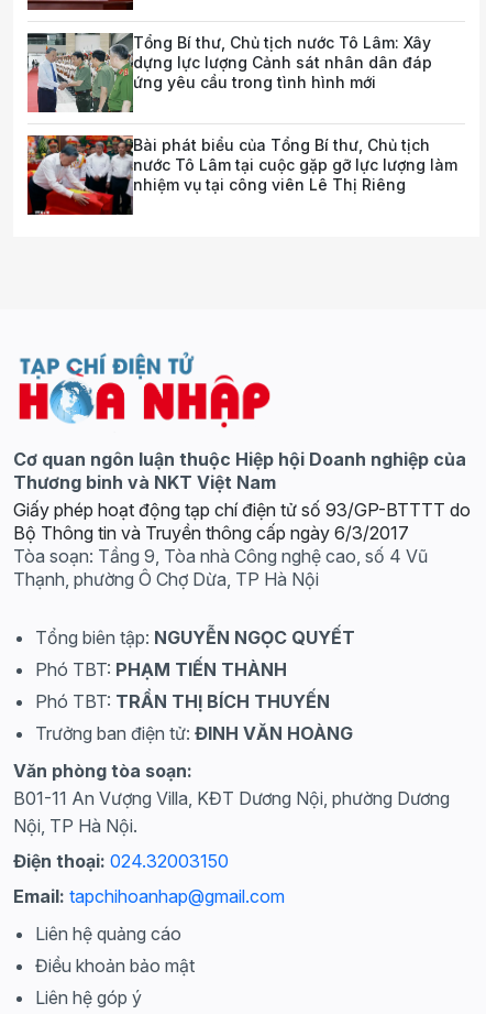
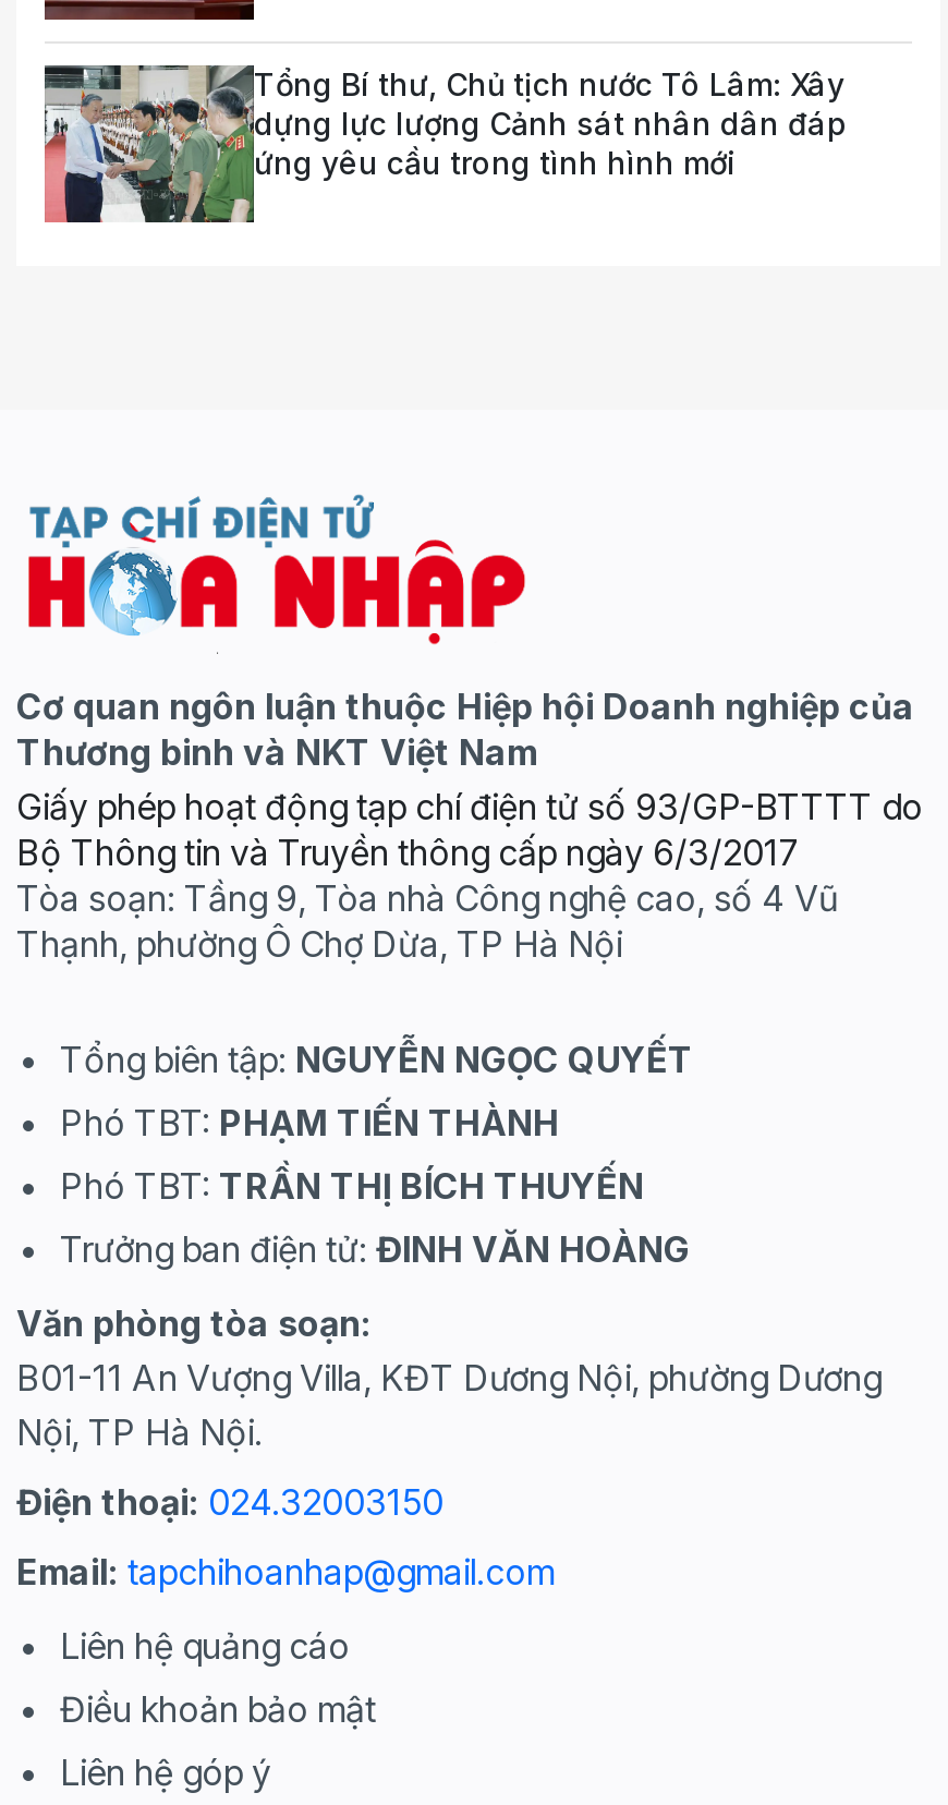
- [image]
- Bài phát biểu của Tổng Bí thư, Chủ tịch
- nước Tô Lâm tại cuộc gặp gỡ lực lượng làm
- nhiệm vụ tại công viên Lê Thị Riêng
